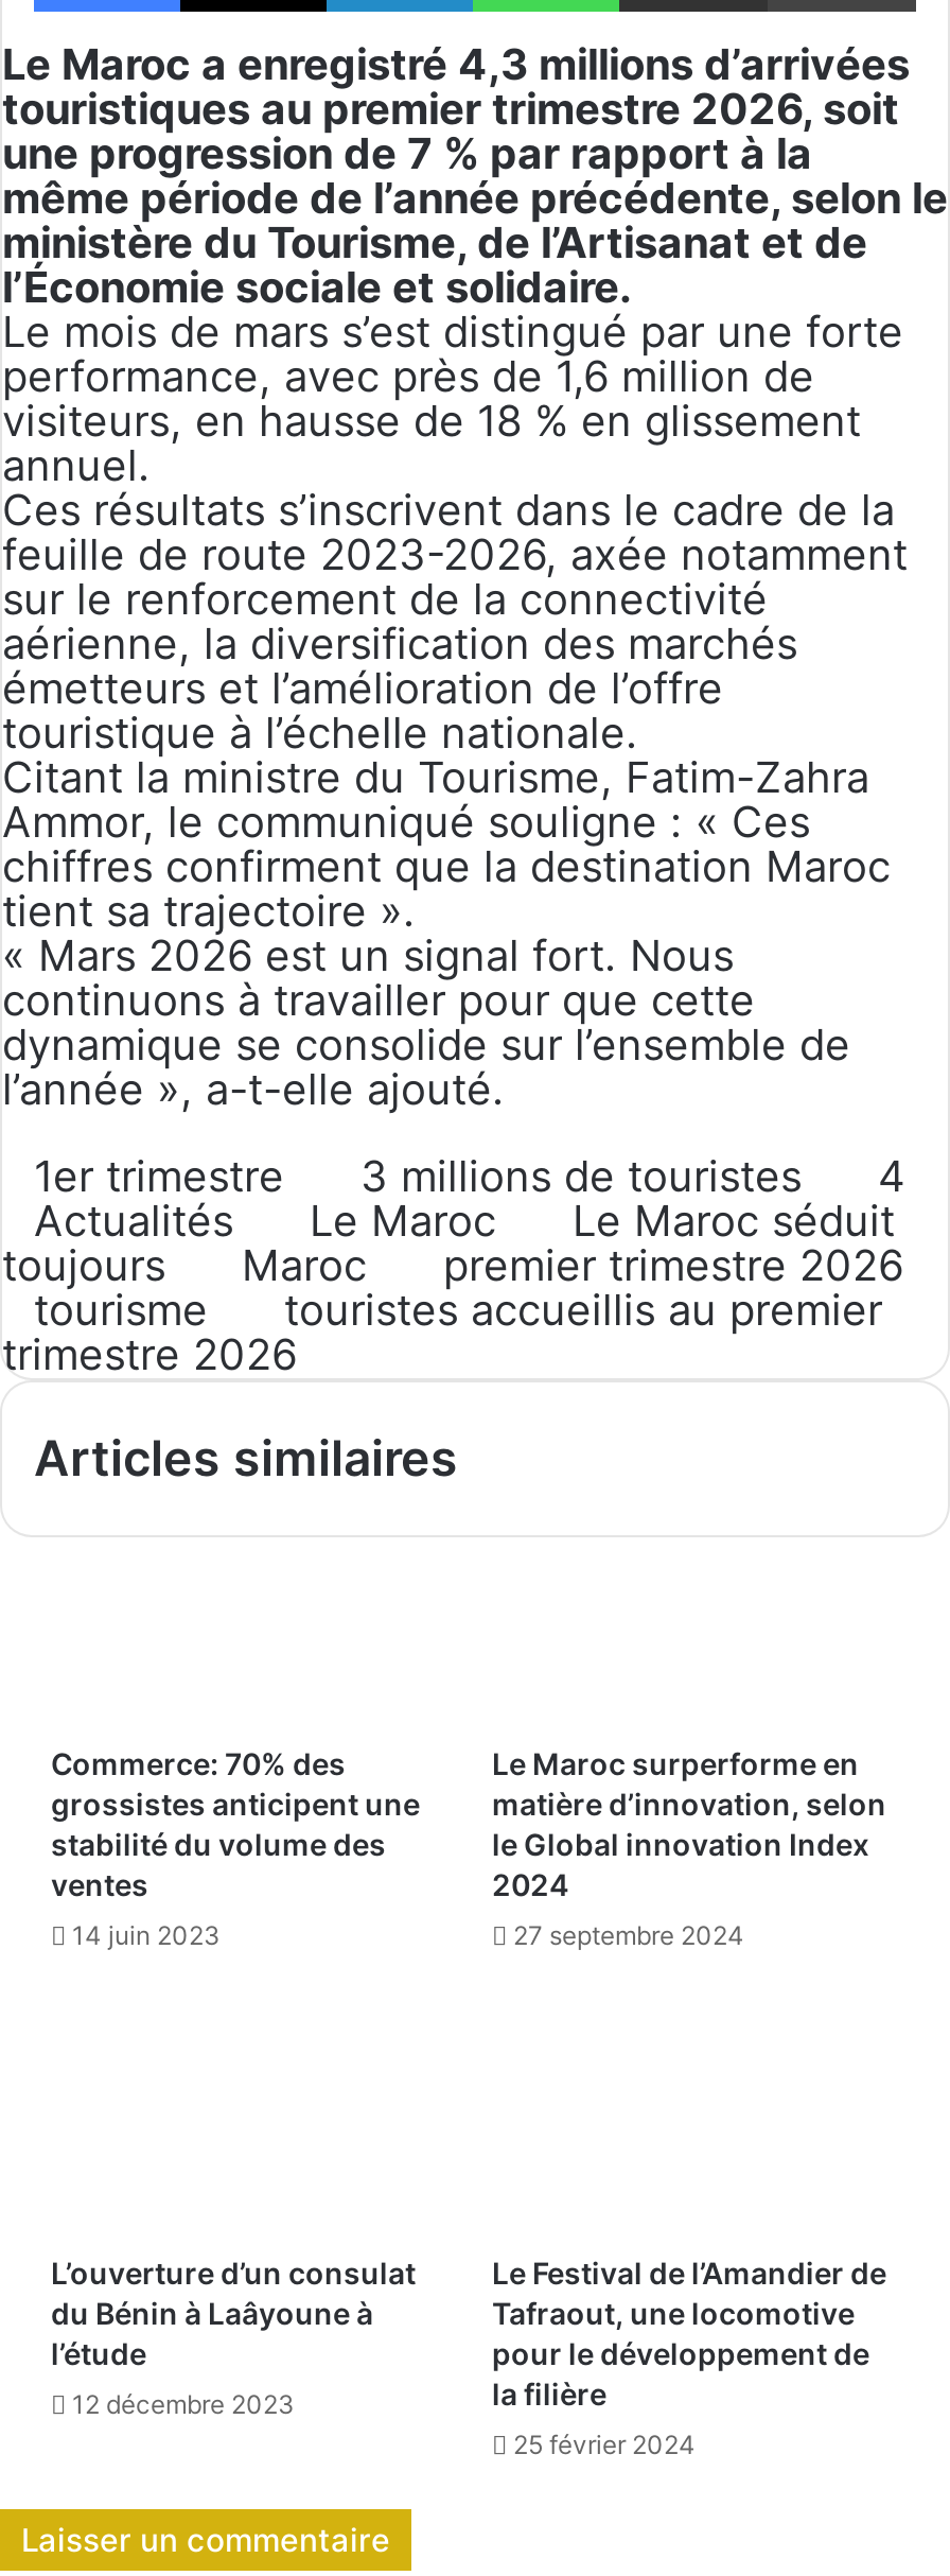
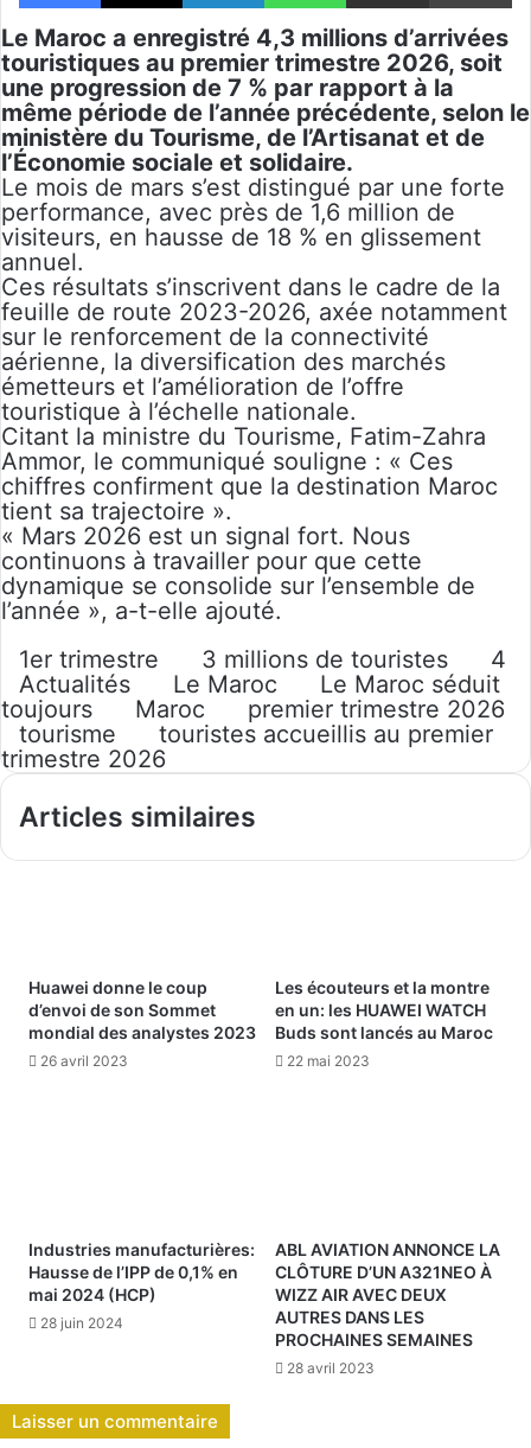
- Commerce: 70% des
- grossistes anticipent une
- stabilité du volume des
- ventes
+ Huawei donne le coup
+ d’envoi de son Sommet
+ mondial des analystes 2023

- Le Maroc surperforme en
- matière d’innovation, selon
- le Global innovation Index
- 2024
+ Les écouteurs et la montre
+ en un: les HUAWEI WATCH
+ Buds sont lancés au Maroc

- 14 juin 2023
+ 26 avril 2023

- 27 septembre 2024
+ 22 mai 2023

- L’ouverture d’un consulat
- du Bénin à Laâyoune à
- l’étude
+ Industries manufacturières:
+ Hausse de l’IPP de 0,1% en
+ mai 2024 (HCP)

- Le Festival de l’Amandier de
- Tafraout, une locomotive
- pour le développement de
- la filière
+ ABL AVIATION ANNONCE LA
+ CLÔTURE D’UN A321NEO À
+ WIZZ AIR AVEC DEUX
+ AUTRES DANS LES
+ PROCHAINES SEMAINES

- 12 décembre 2023
+ 28 juin 2024

- 25 février 2024
+ 28 avril 2023
